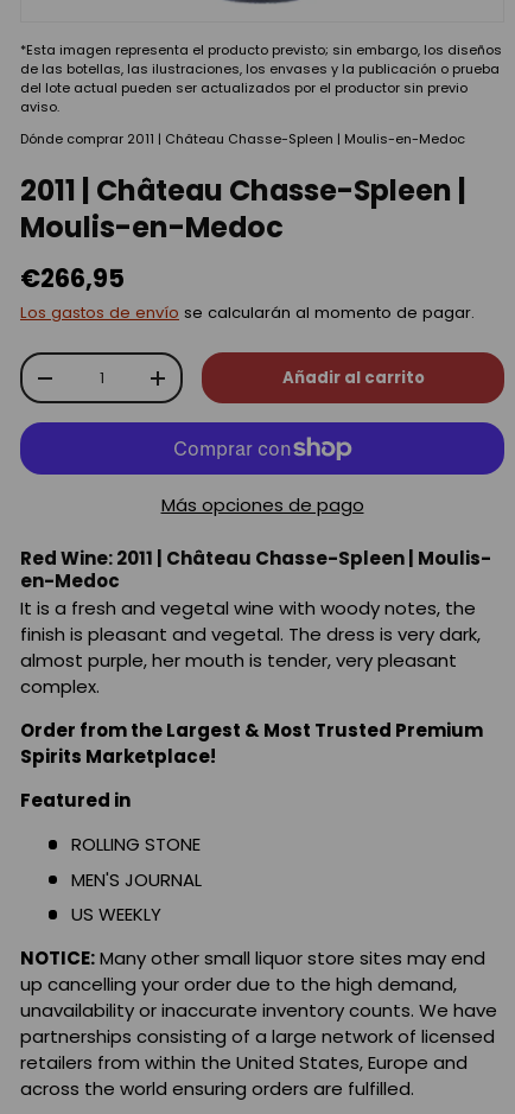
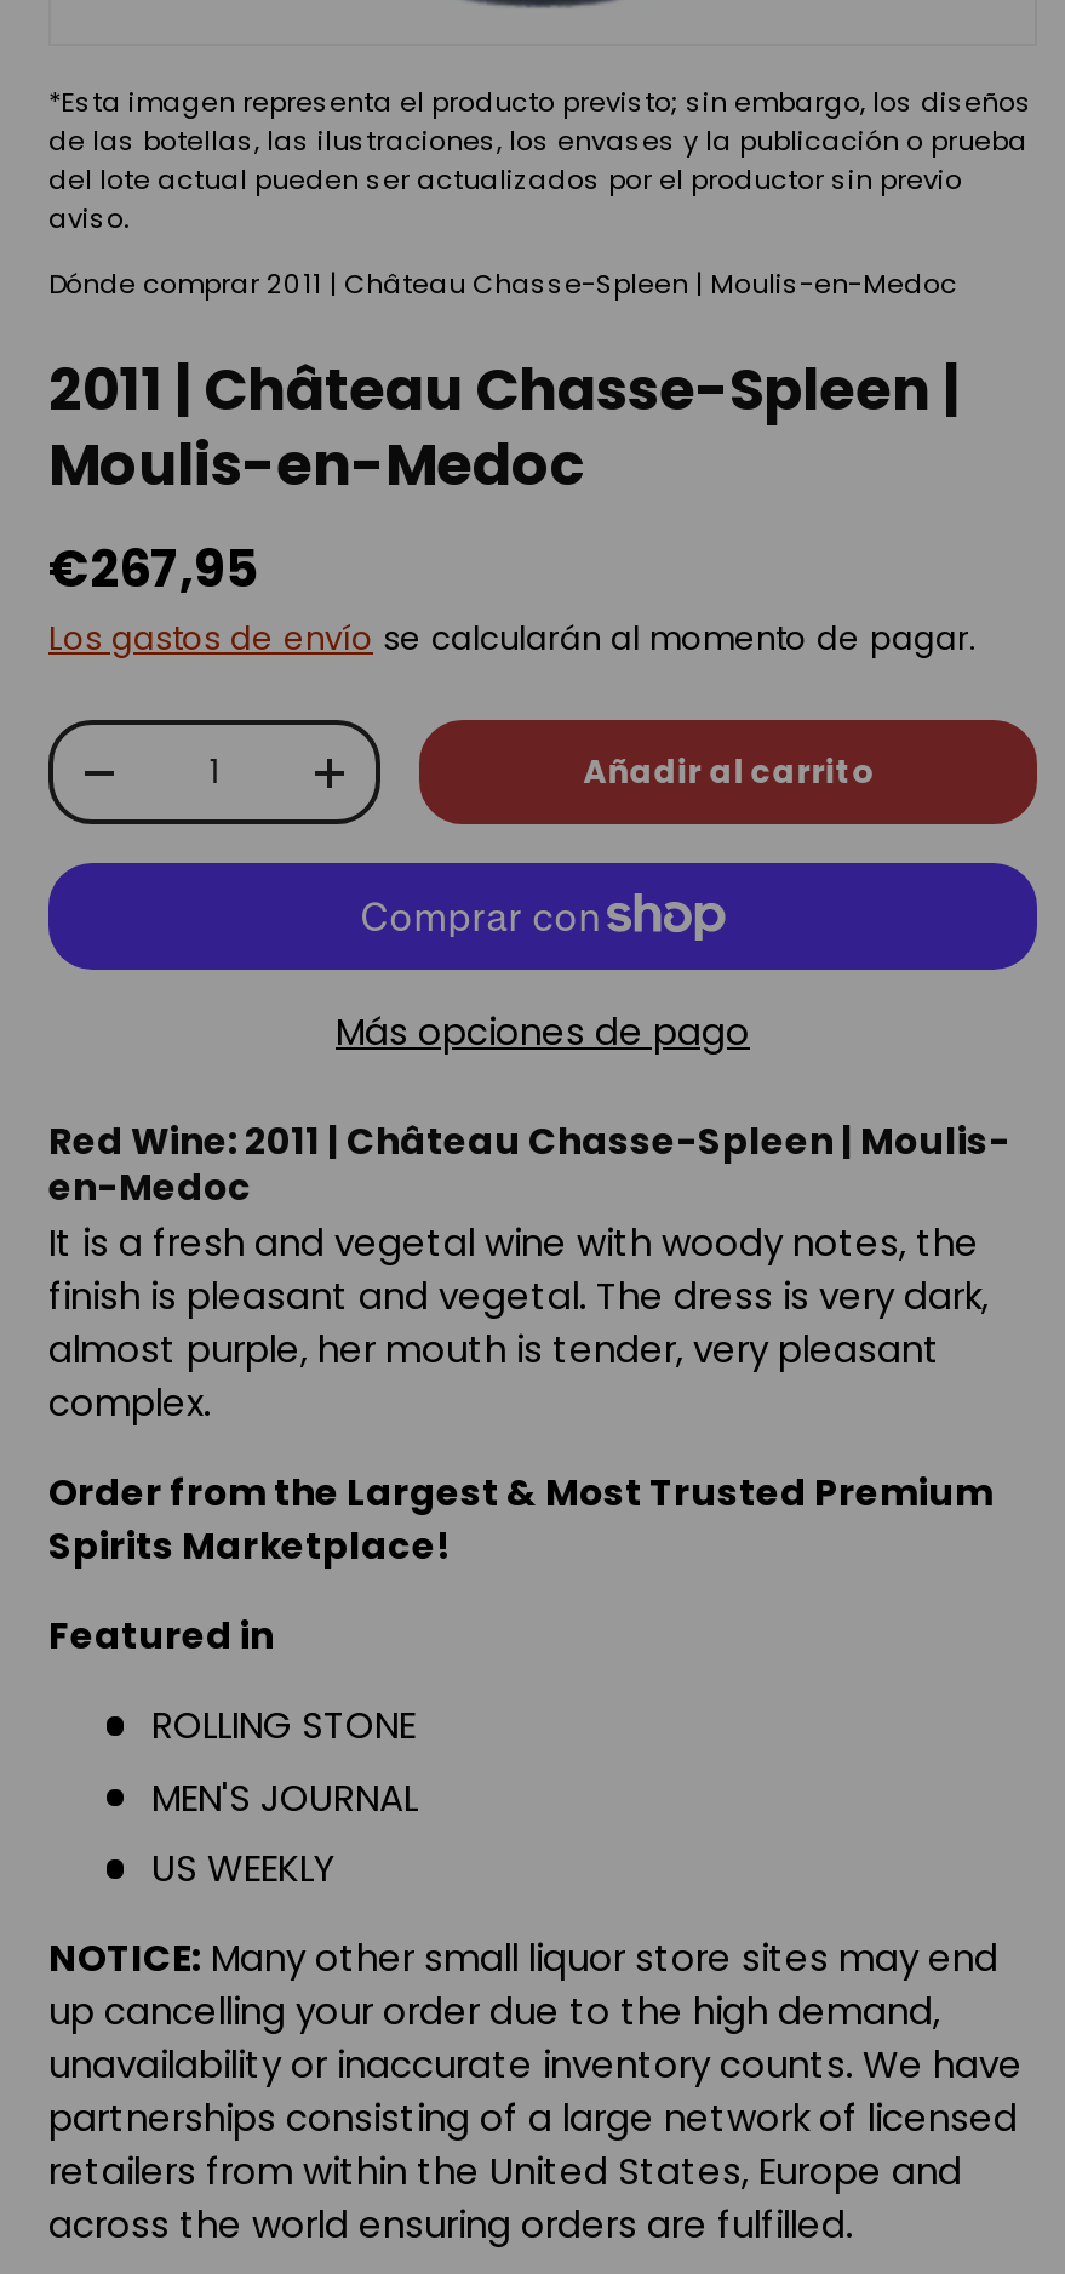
- €266,95
+ €267,95
